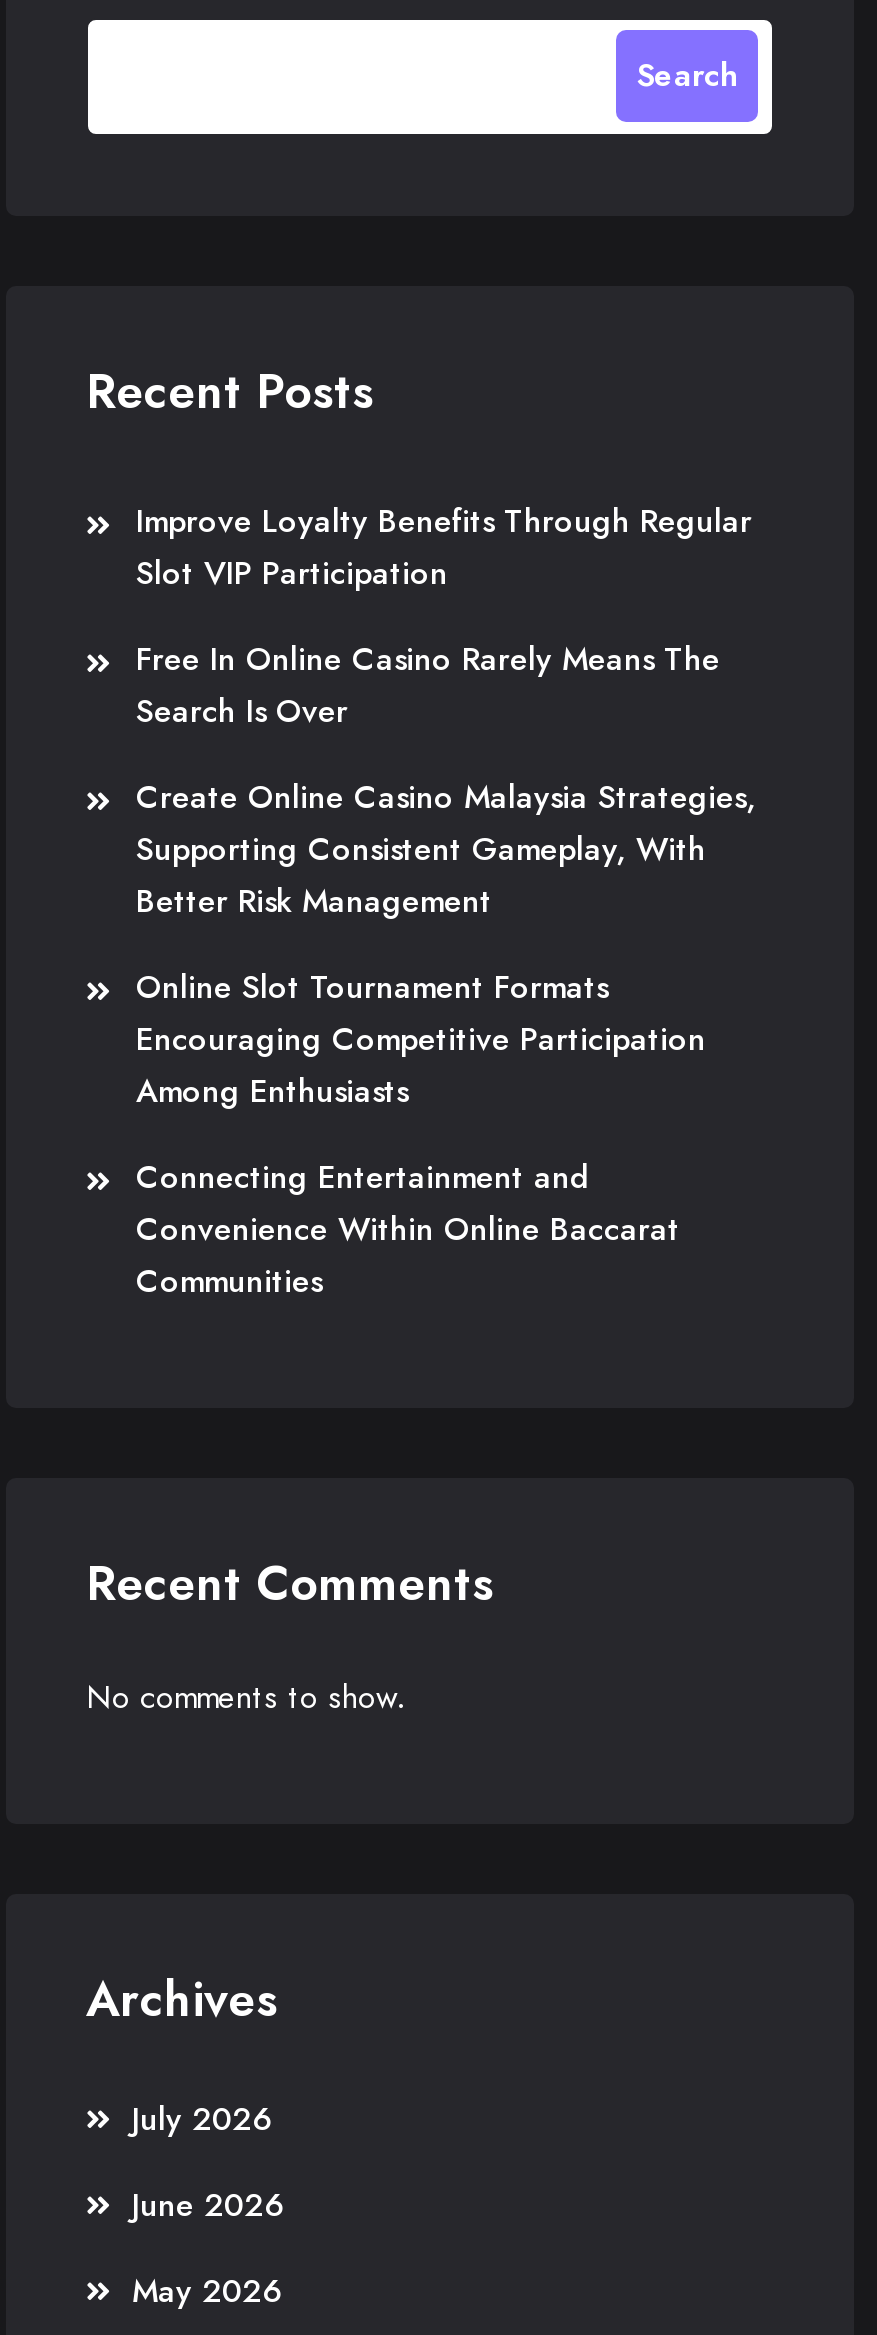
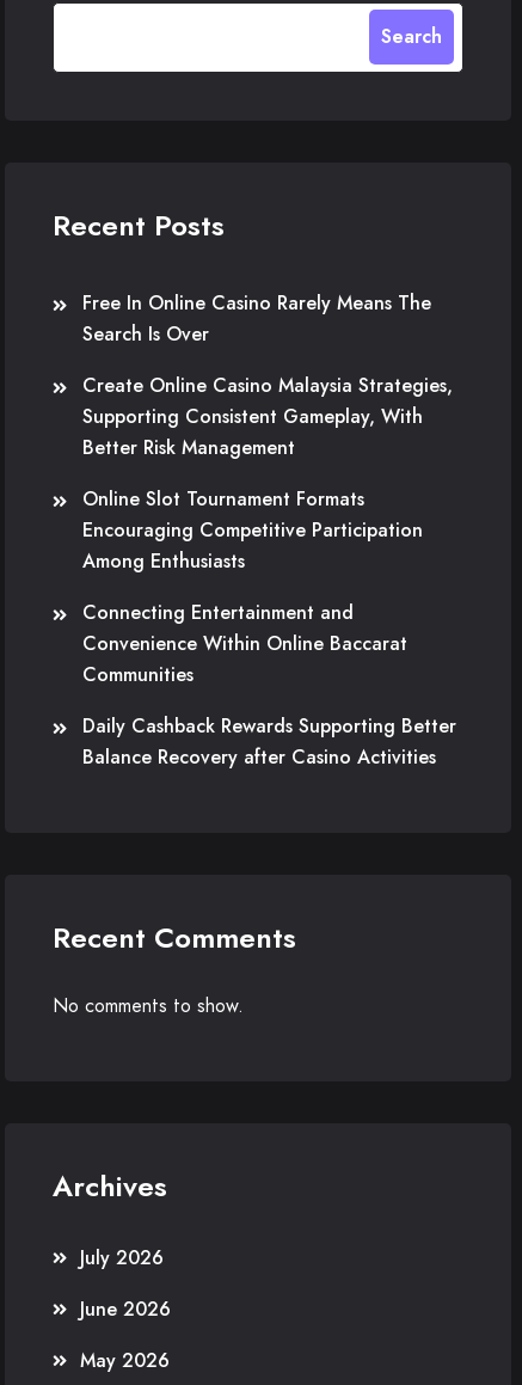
- Improve Loyalty Benefits Through Regular
- Slot VIP Participation

moved up: Free In Online Casino Rarely Means The | Search Is Over | Create Online Casino Malaysia Strategies, | ... | Convenience Within Online Baccarat | Communities

+ Daily Cashback Rewards Supporting Better
+ Balance Recovery after Casino Activities
